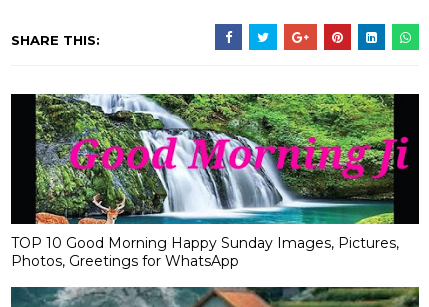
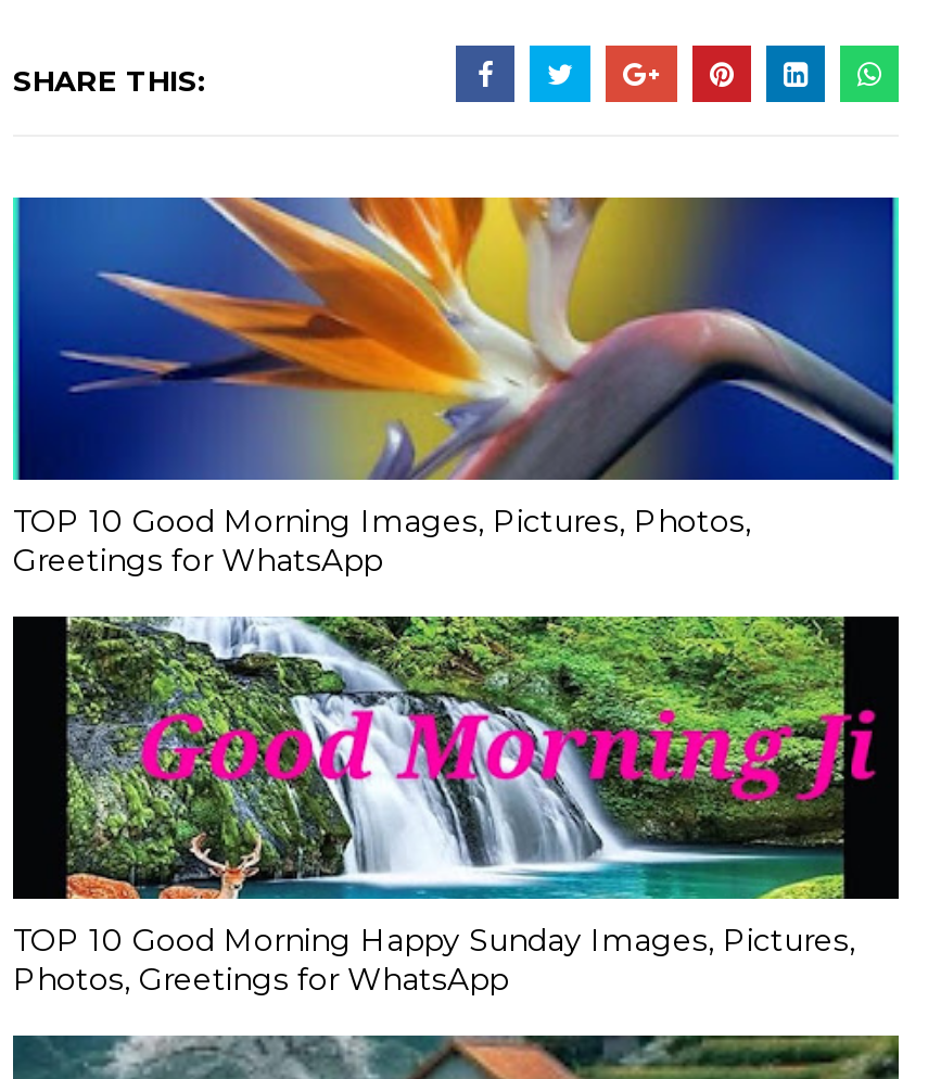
+ [image]
+ TOP 10 Good Morning Images, Pictures, Photos,
+ Greetings for WhatsApp
